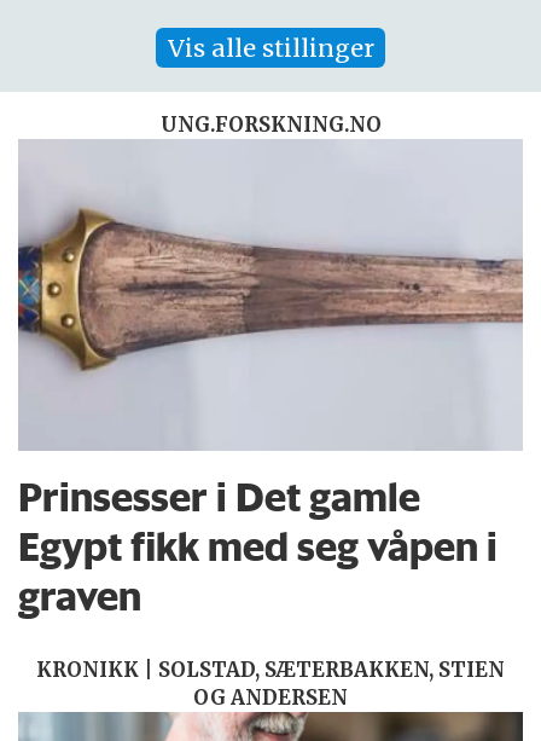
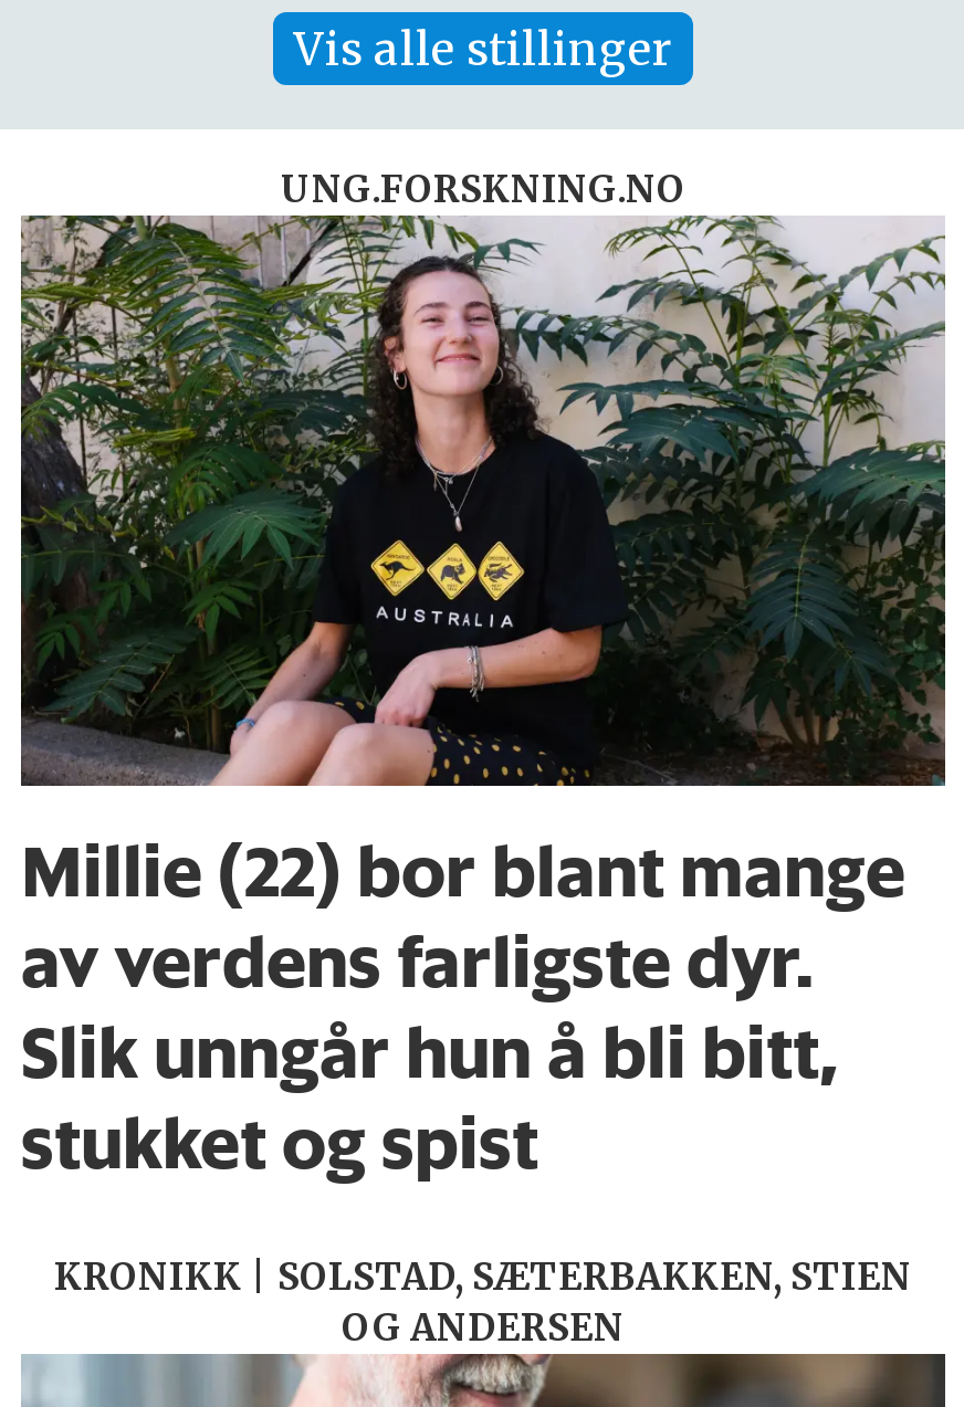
- [image]
- Prinsesser i Det gamle
- Egypt fikk med seg våpen i
- graven
+ [image]
+ Millie (22) bor blant mange
+ av verdens farligste dyr.
+ Slik unngår hun å bli bitt,
+ stukket og spist
